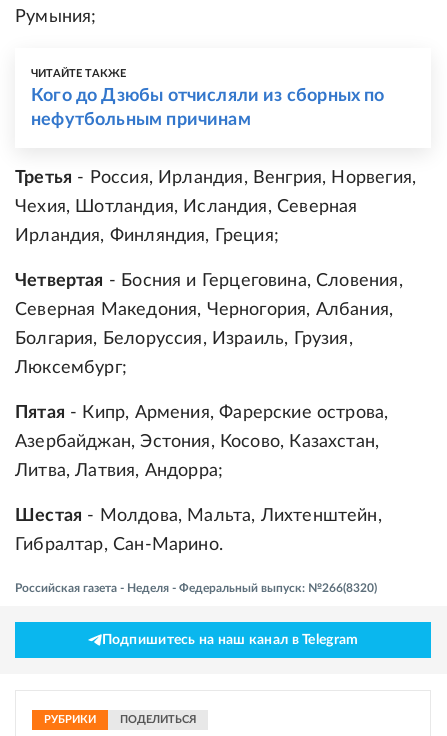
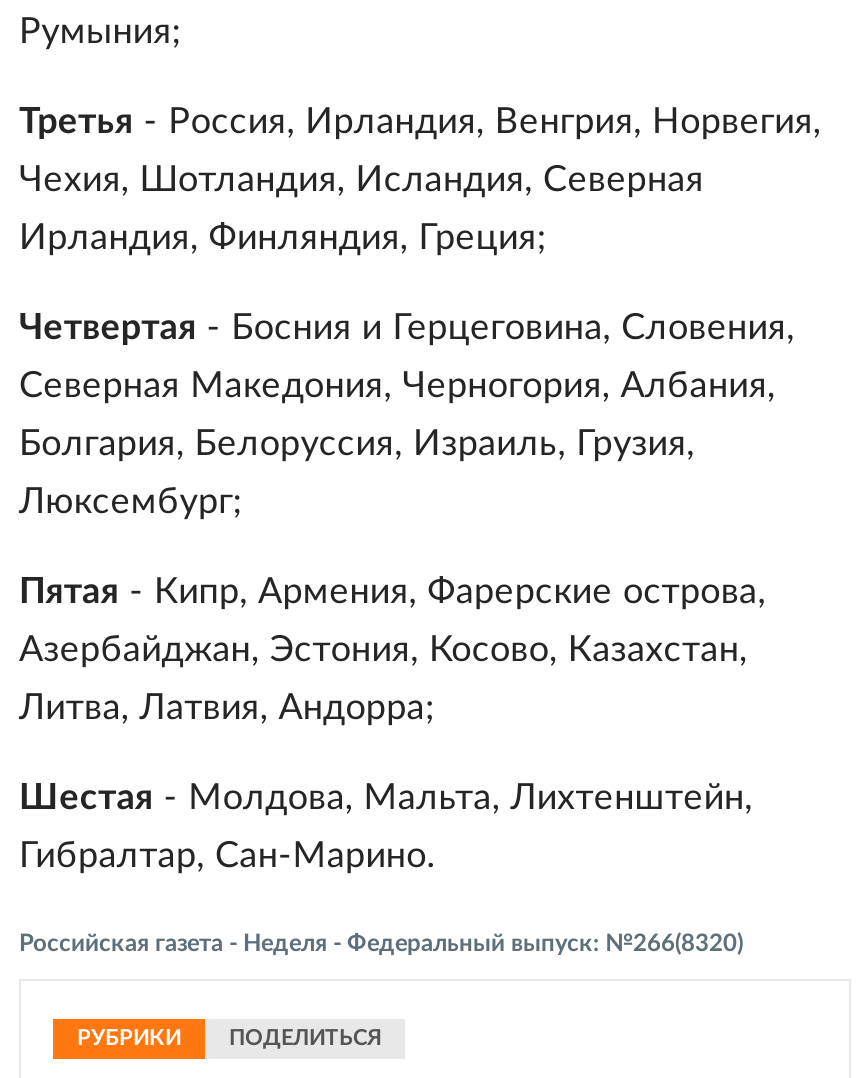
- ЧИТАЙТЕ ТАКЖЕ
- Кого до Дзюбы отчисляли из сборных по
- нефутбольным причинам

- Подпишитесь на наш канал в Telegram
